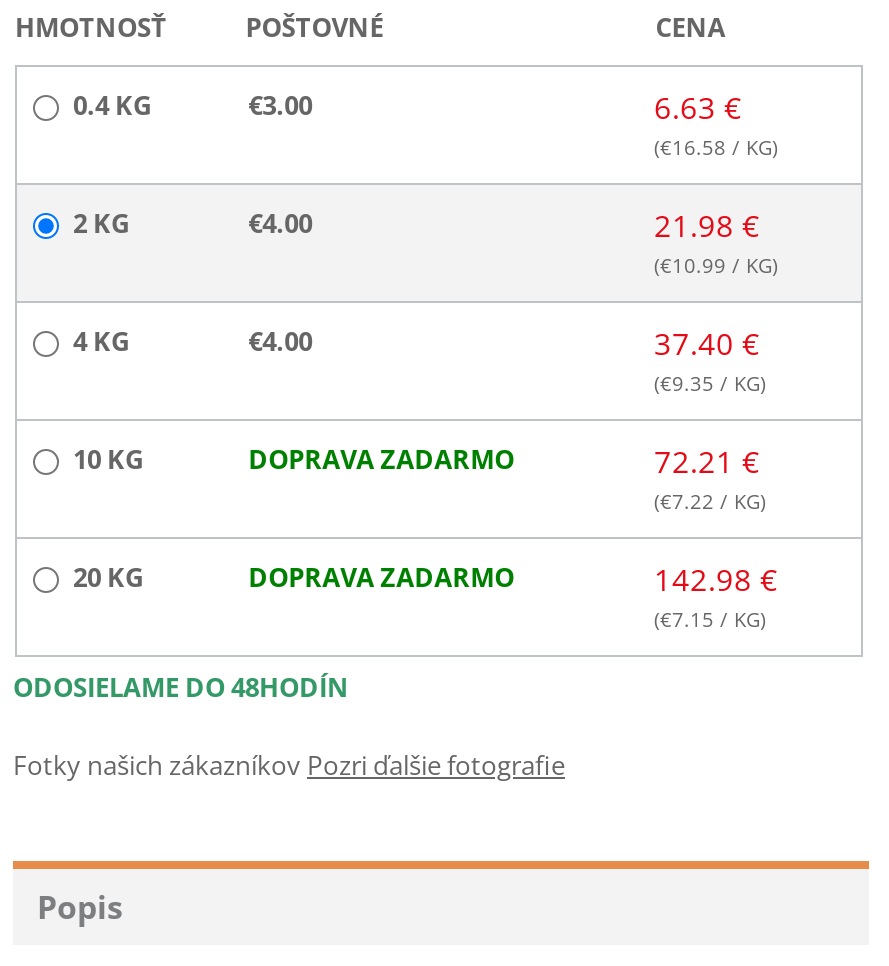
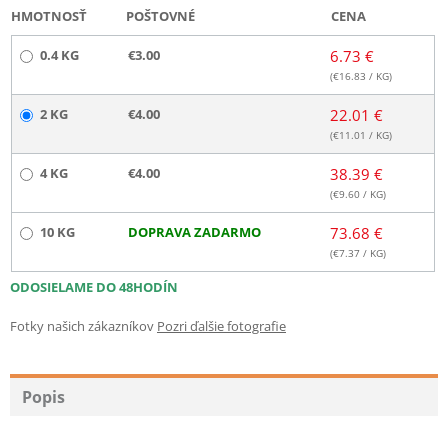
- 6.63 €
+ 6.73 €

- (€16.58 / KG)
+ (€16.83 / KG)

- 21.98 €
+ 22.01 €

- (€10.99 / KG)
+ (€11.01 / KG)

- 37.40 €
+ 38.39 €

- (€9.35 / KG)
+ (€9.60 / KG)

- 72.21 €
- (€7.22 / KG)
- 20 KG
- DOPRAVA ZADARMO
- 142.98 €
- (€7.15 / KG)
+ 73.68 €
+ (€7.37 / KG)
